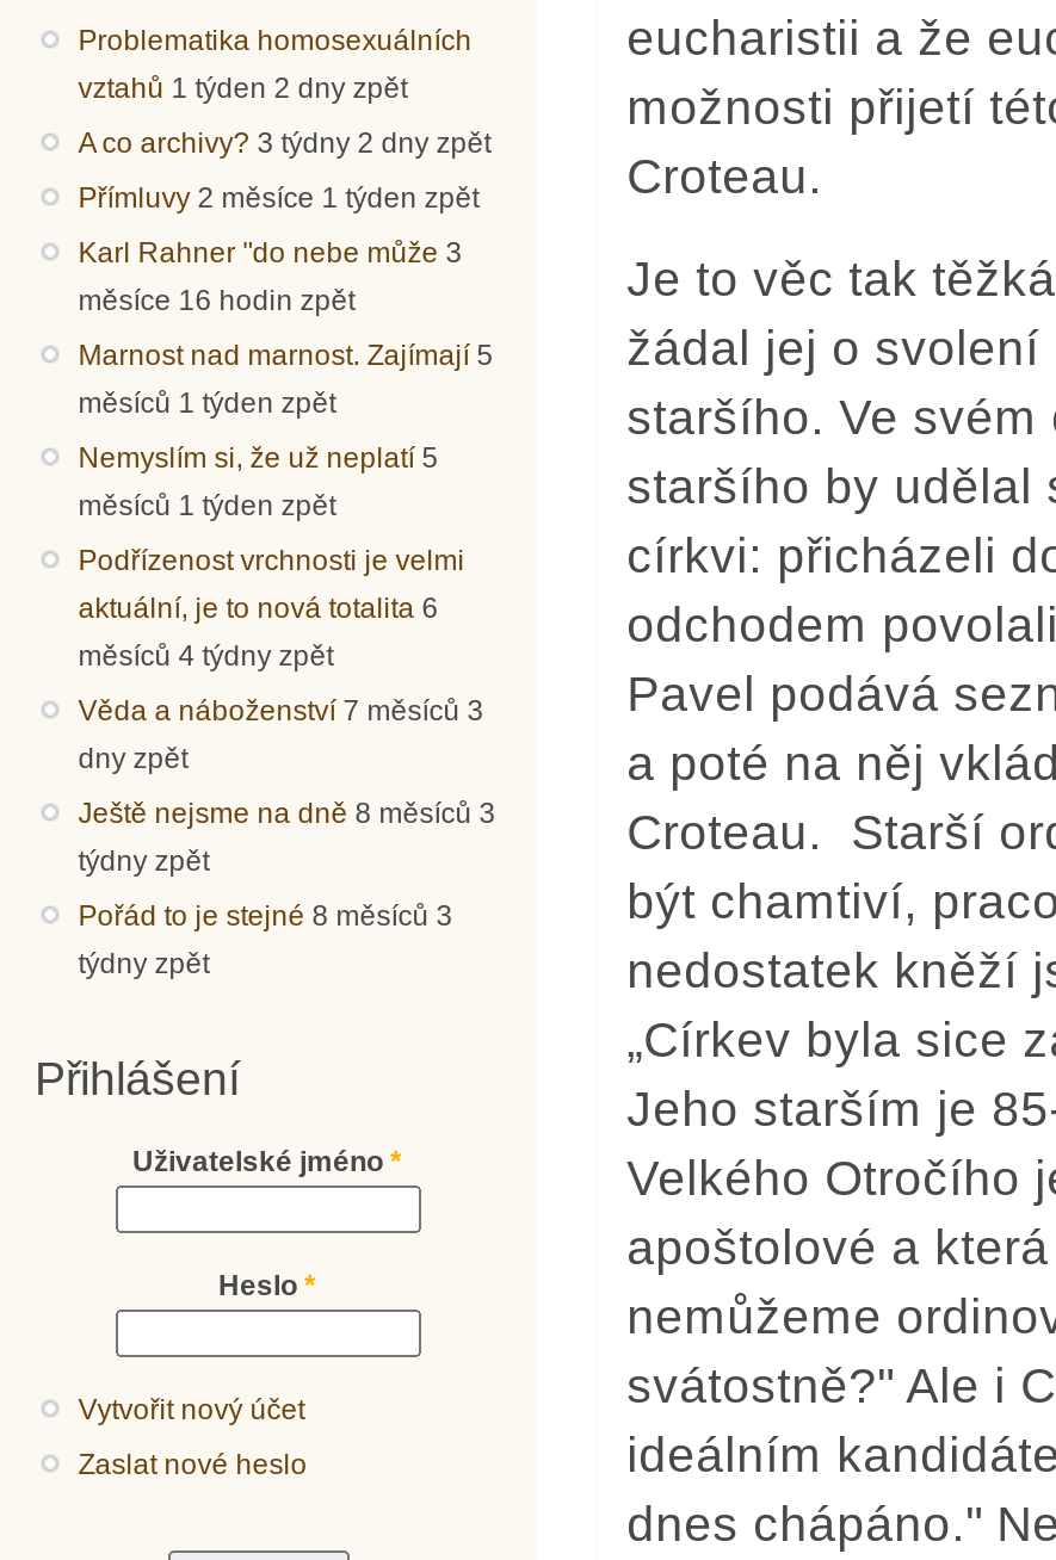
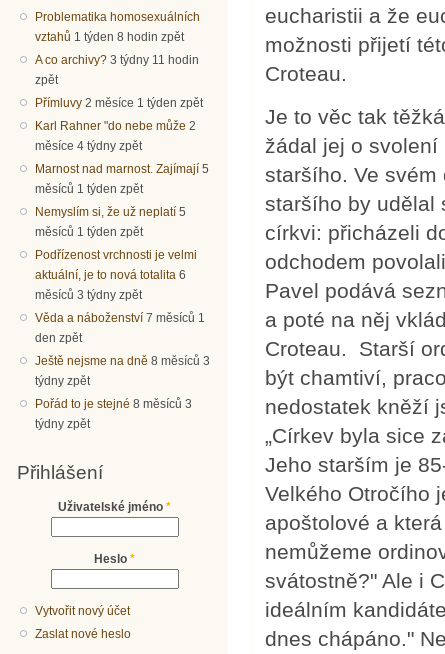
- vztahů 1 týden 2 dny zpět
+ vztahů 1 týden 8 hodin zpět

- A co archivy? 3 týdny 2 dny zpět
+ A co archivy? 3 týdny 11 hodin
+ zpět

moved down: Přímluvy 2 měsíce 1 týden zpět

- Karl Rahner "do nebe může 3
+ Karl Rahner "do nebe může 2

- měsíce 16 hodin zpět
+ měsíce 4 týdny zpět

moved down: Marnost nad marnost. Zajímají 5 | měsíců 1 týden zpět | Nemyslím si, že už neplatí 5 | měsíců 1 týden zpět | Podřízenost vrchnosti je velmi | aktuální, je to nová totalita 6

- měsíců 4 týdny zpět
+ měsíců 3 týdny zpět

- Věda a náboženství 7 měsíců 3
+ Věda a náboženství 7 měsíců 1

- dny zpět
+ den zpět

moved down: Ještě nejsme na dně 8 měsíců 3 | týdny zpět | Pořád to je stejné 8 měsíců 3 | ... | Vytvořit nový účet | Zaslat nové heslo
